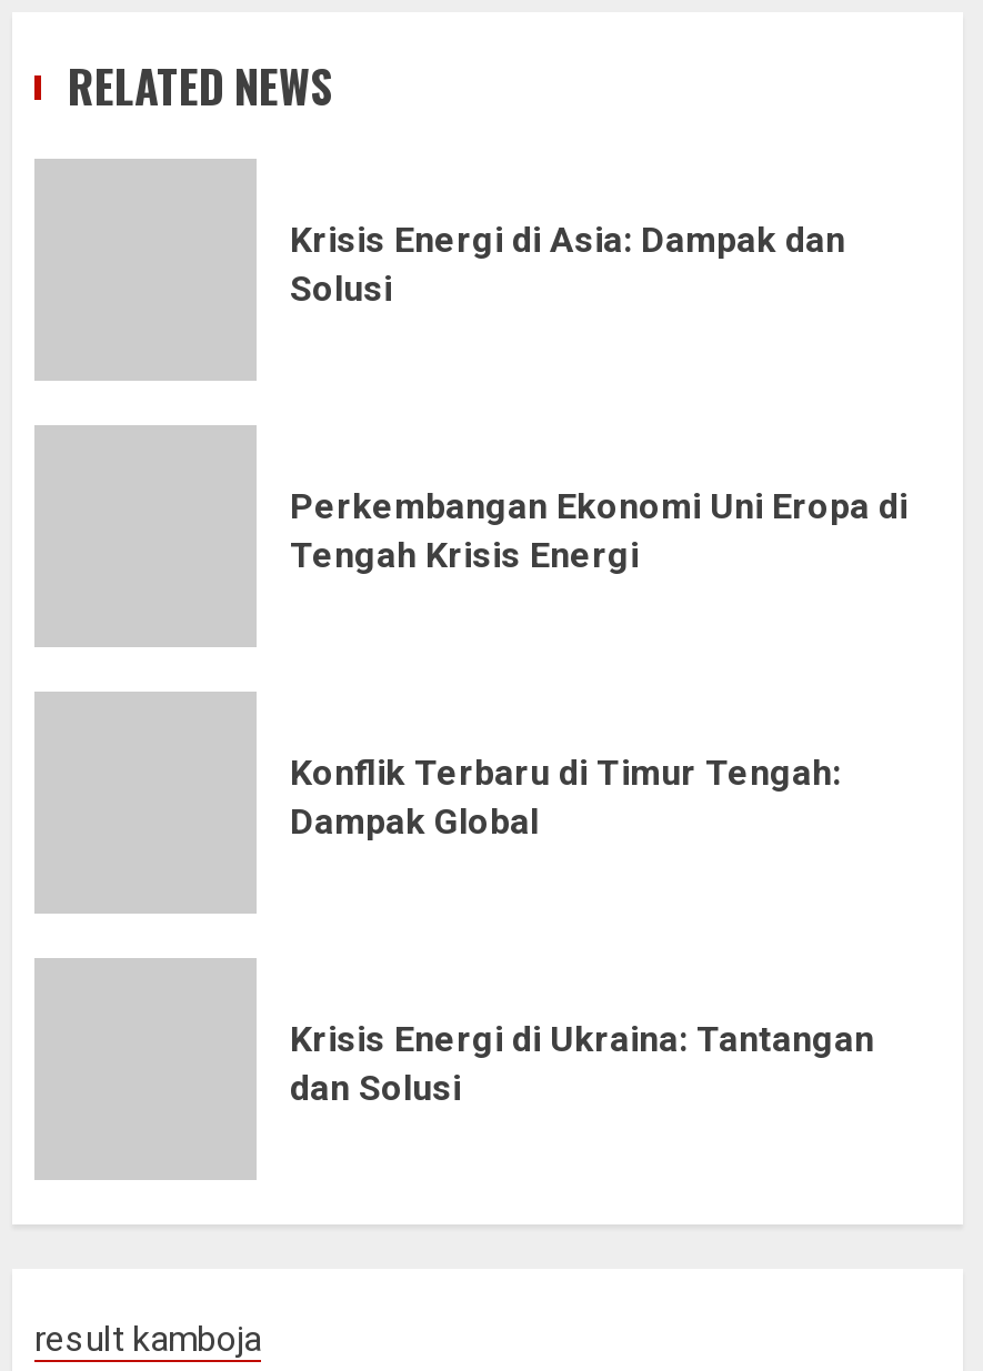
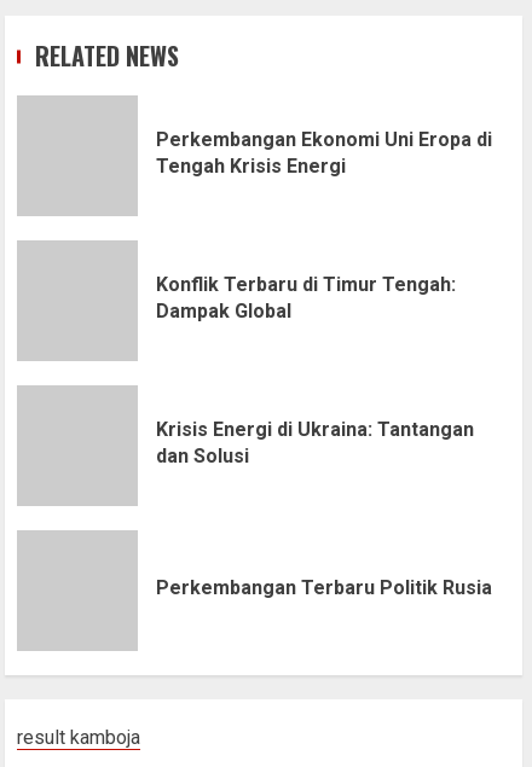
- Krisis Energi di Asia: Dampak dan
- Solusi

moved up: Perkembangan Ekonomi Uni Eropa di | Tengah Krisis Energi | Konflik Terbaru di Timur Tengah: | Dampak Global | Krisis Energi di Ukraina: Tantangan | dan Solusi

+ Perkembangan Terbaru Politik Rusia
